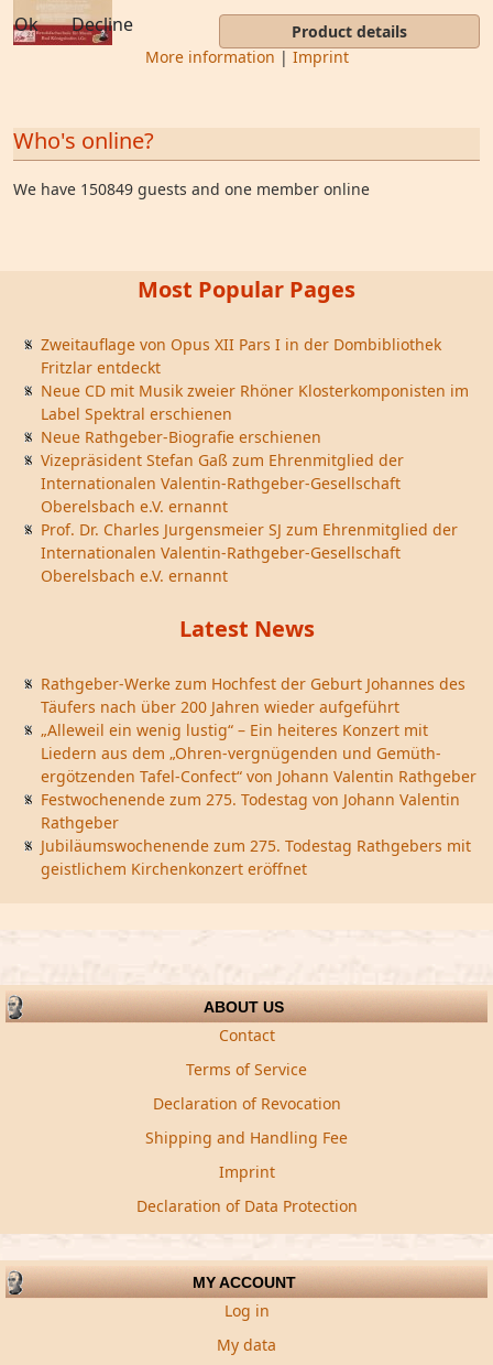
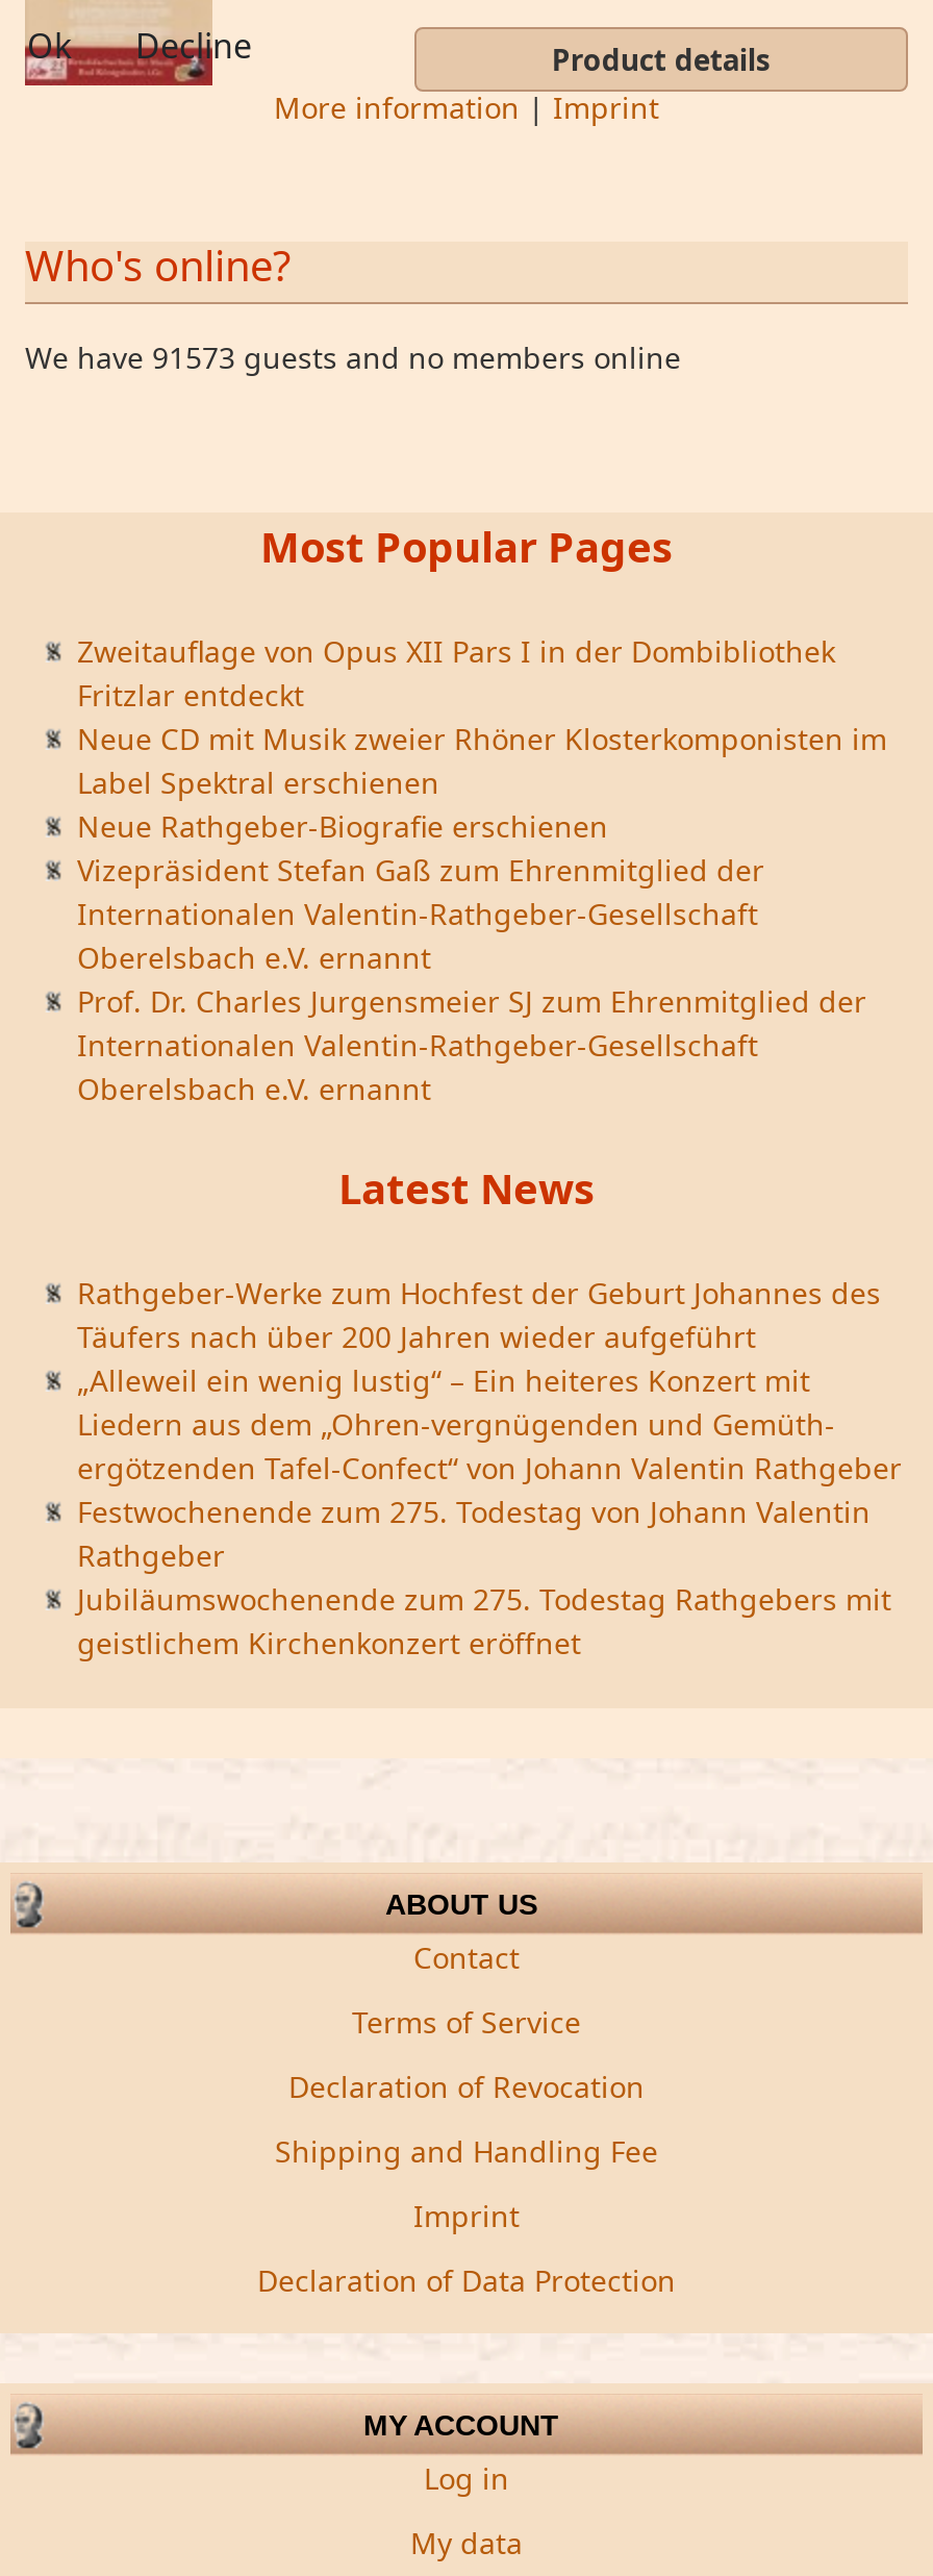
- We have 150849 guests and one member online
+ We have 91573 guests and no members online
